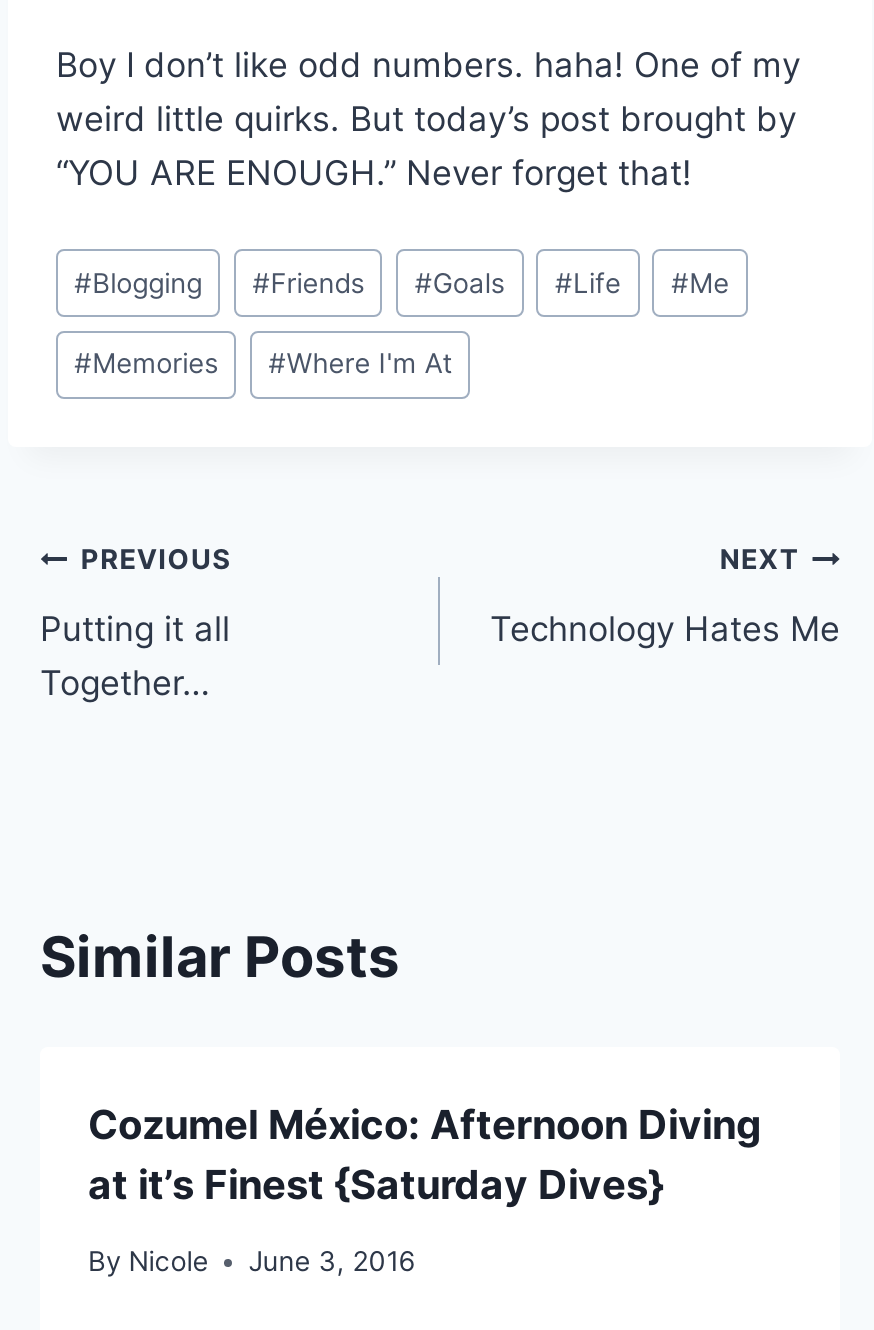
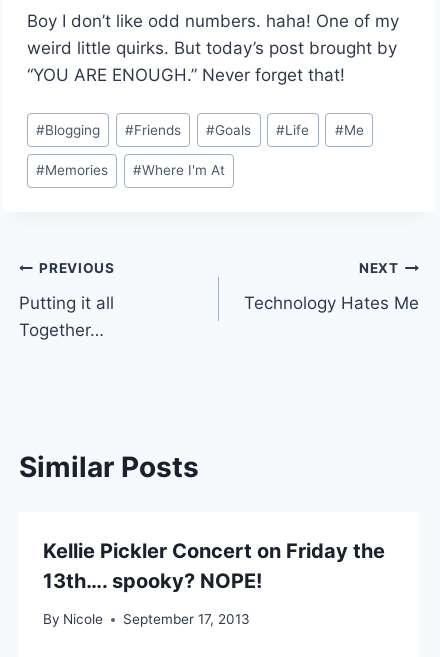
- Cozumel México: Afternoon Diving
- at it’s Finest {Saturday Dives}
+ Kellie Pickler Concert on Friday the
+ 13th…. spooky? NOPE!

- By Nicole June 3, 2016
+ By Nicole September 17, 2013
